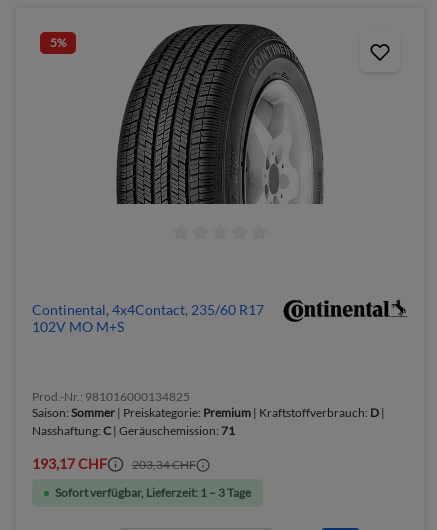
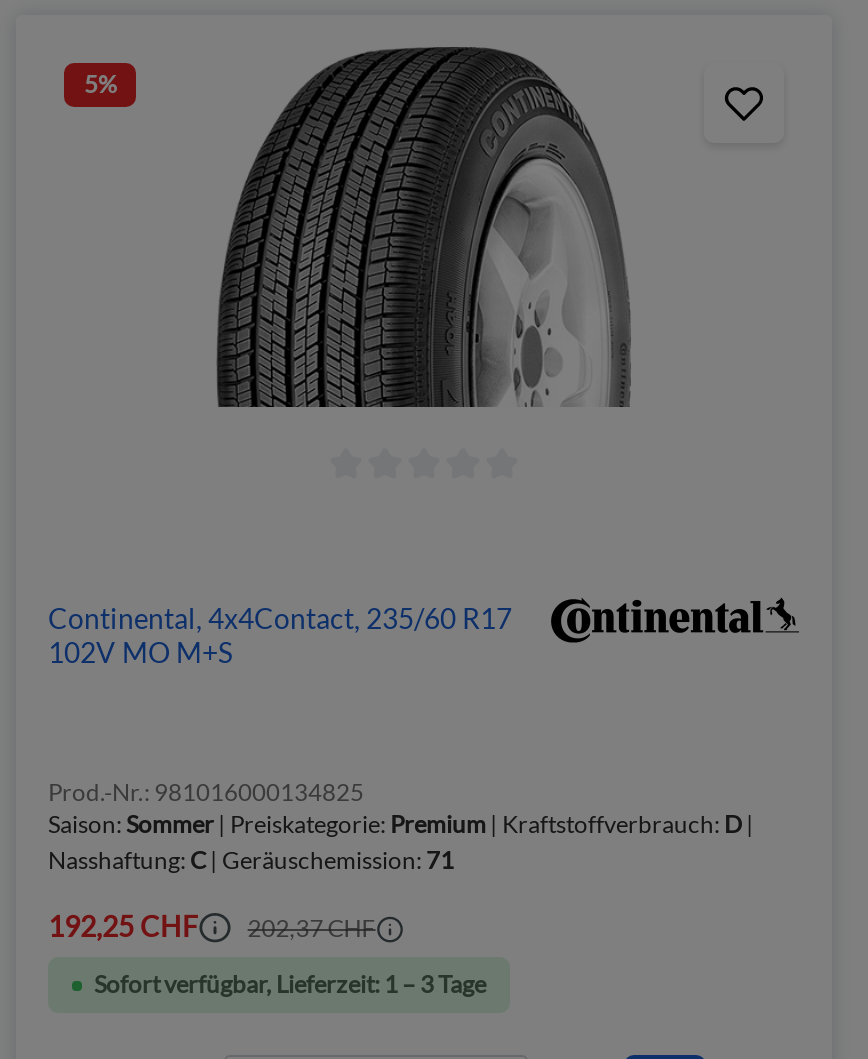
- 193,17 CHF
+ 192,25 CHF

- 203,34 CHF
+ 202,37 CHF
